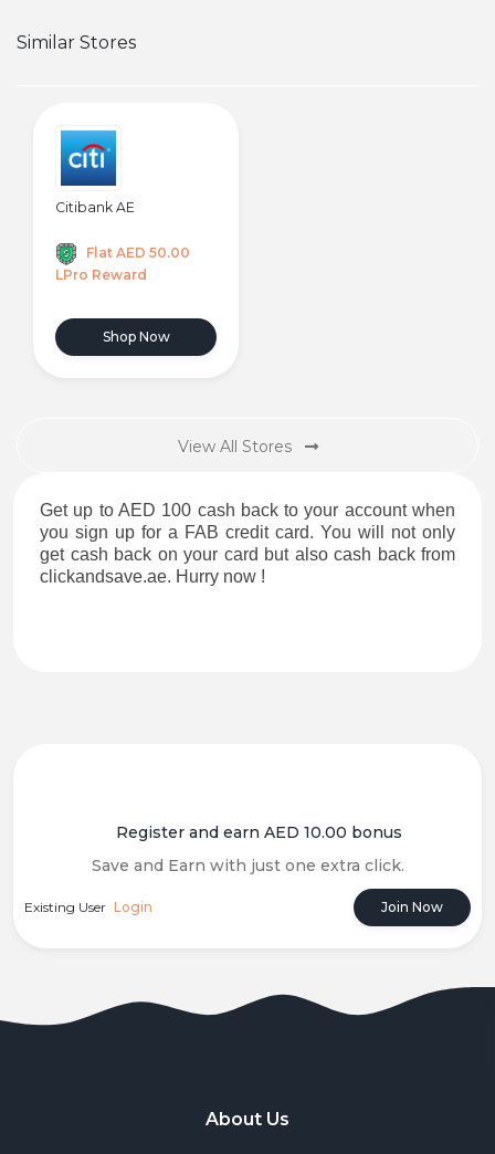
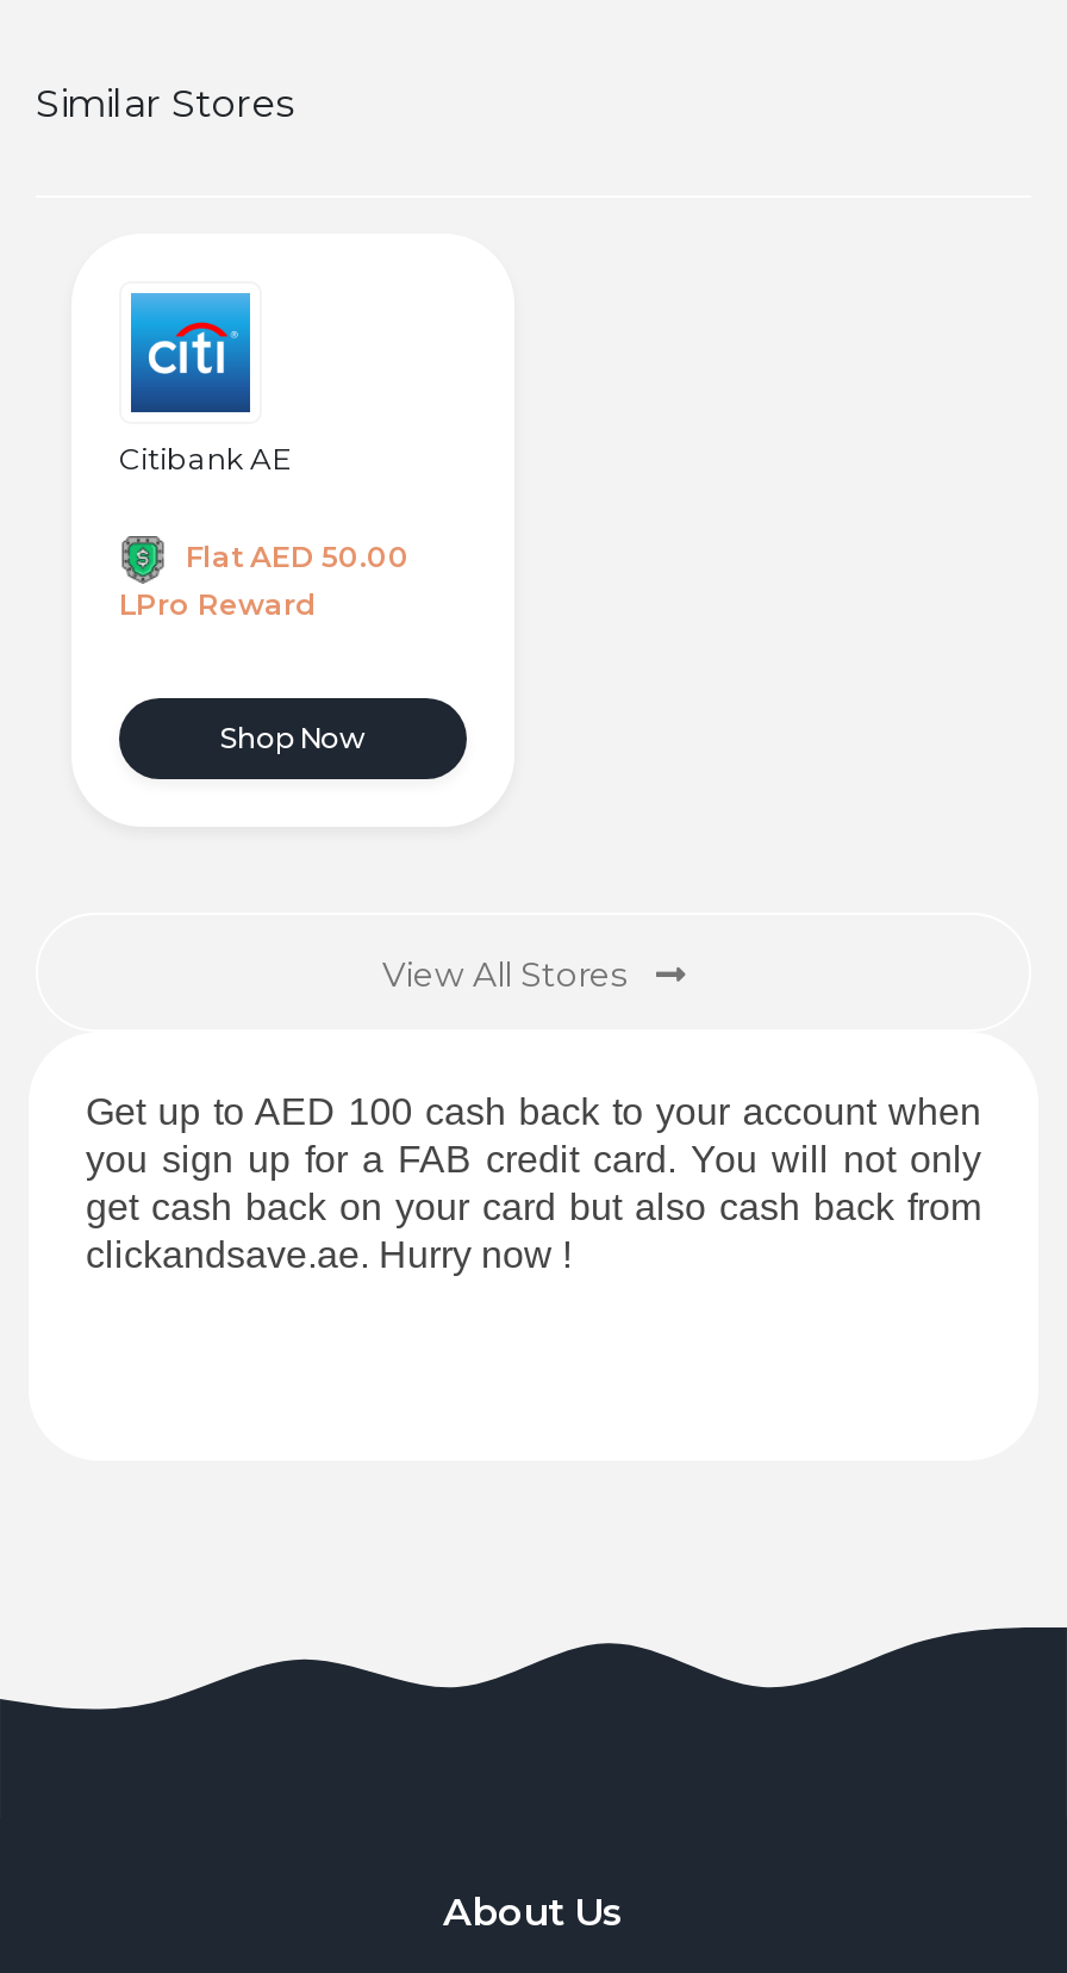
- Register and earn AED 10.00 bonus
- Save and Earn with just one extra click.
- Join Now
- Existing User Login
